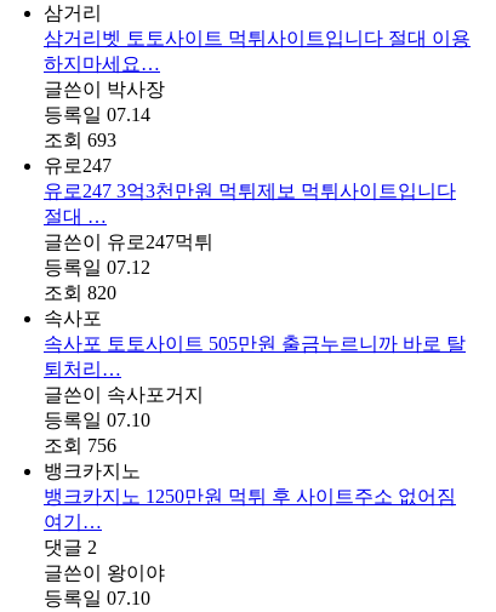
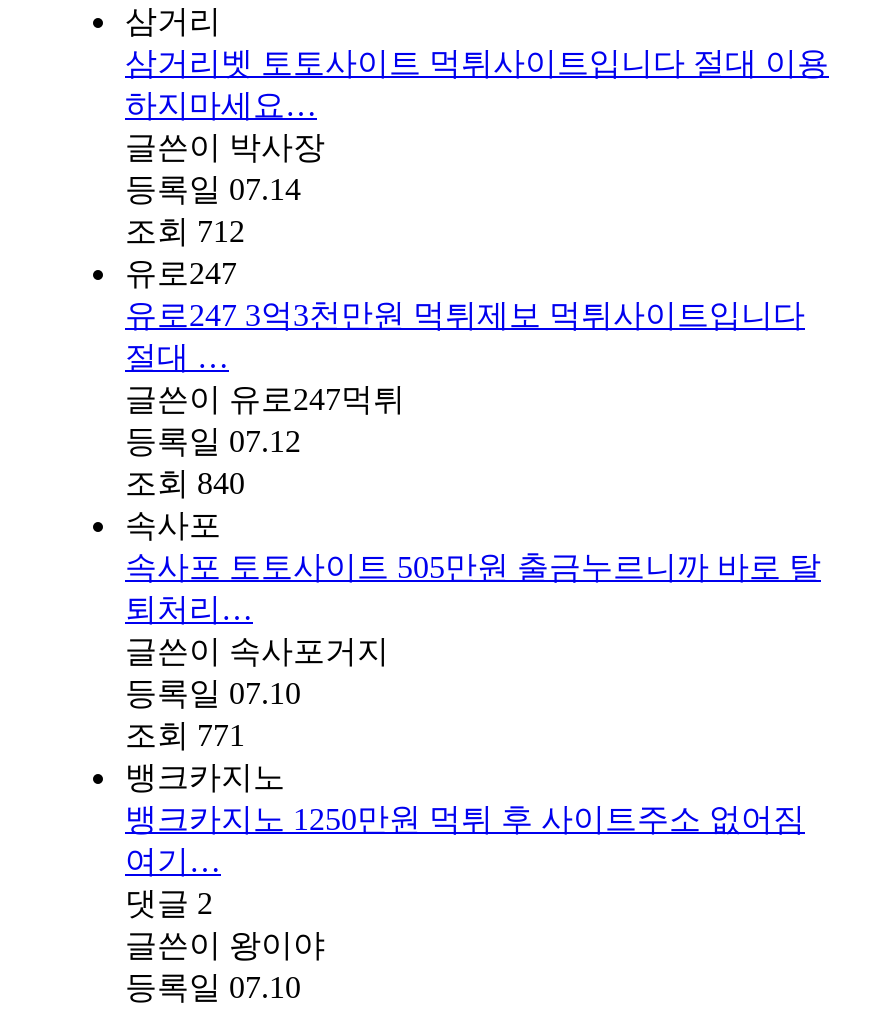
- 조회 693
+ 조회 712

- 조회 820
+ 조회 840

- 조회 756
+ 조회 771
